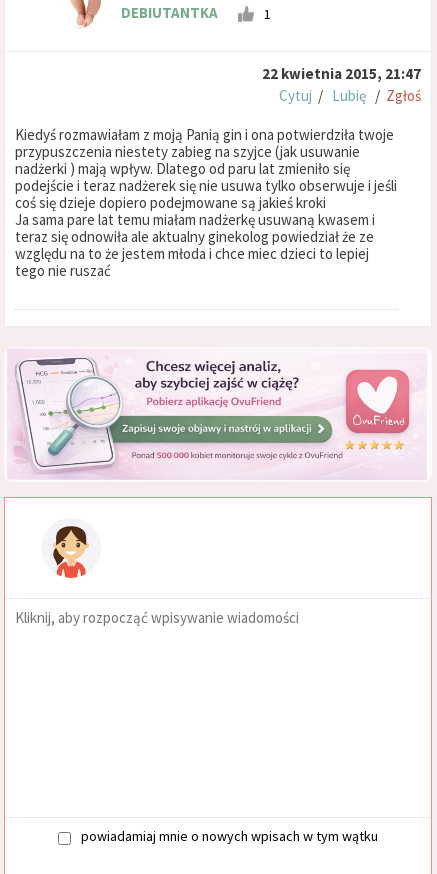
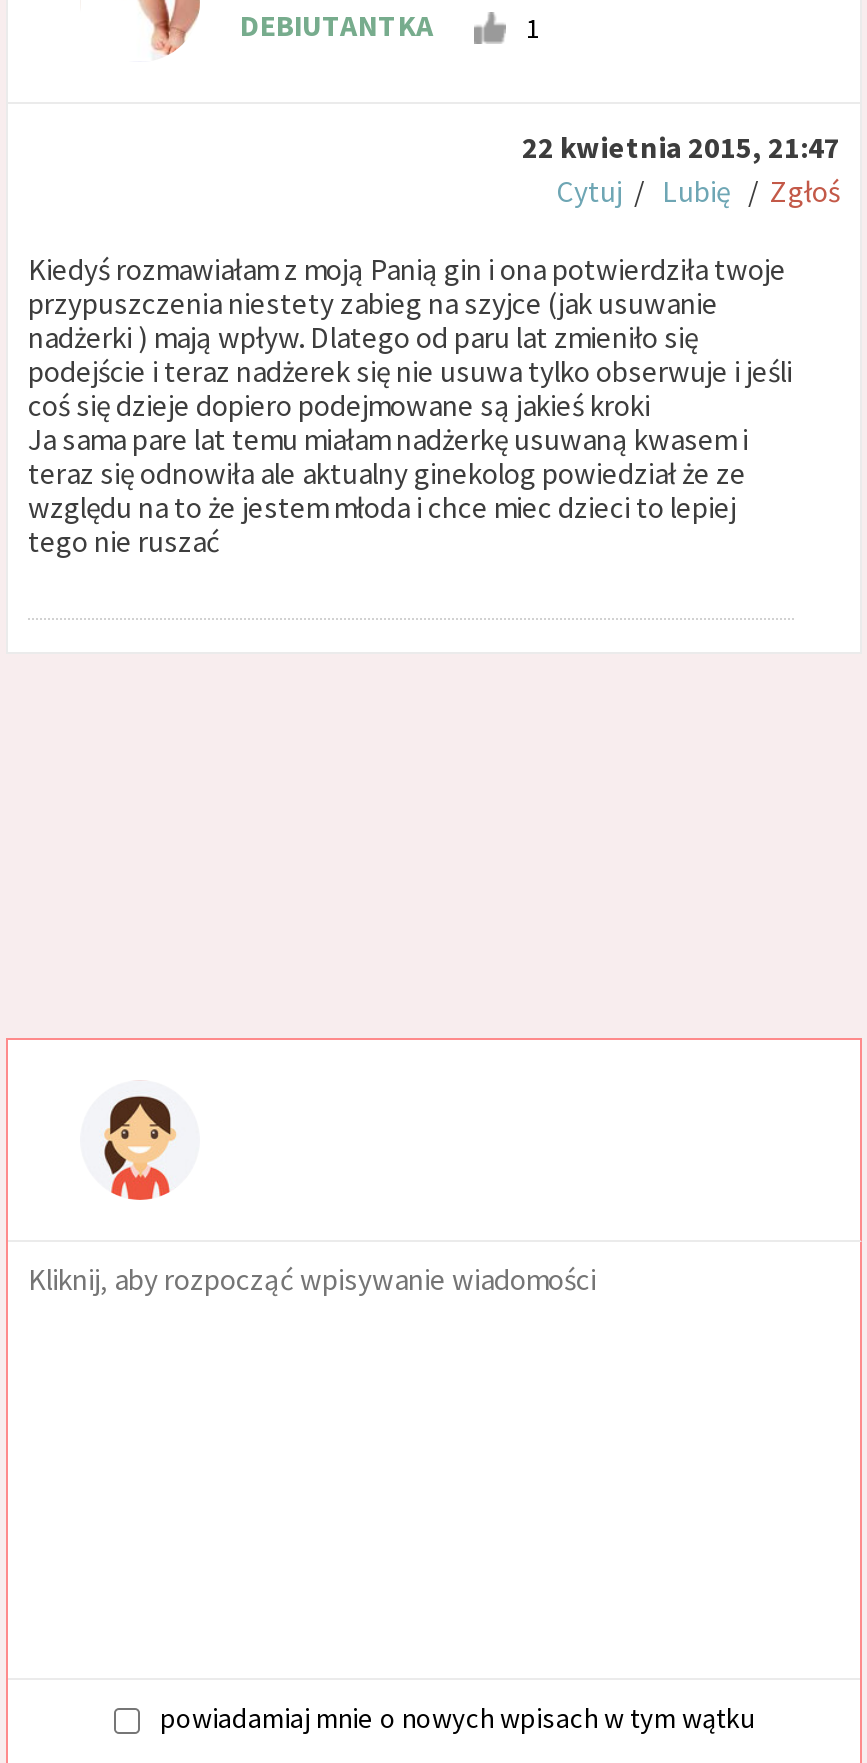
- [image]
